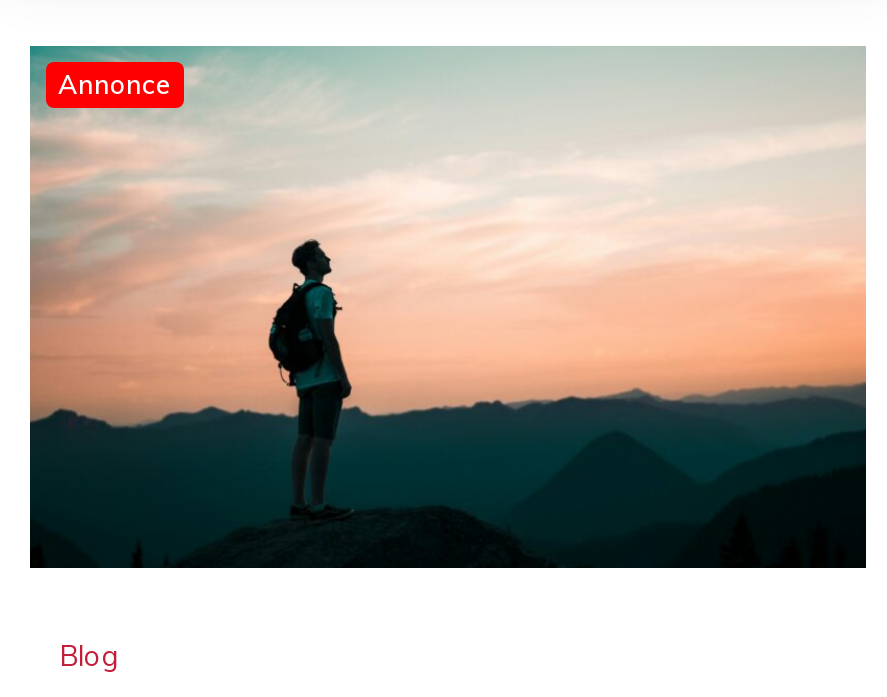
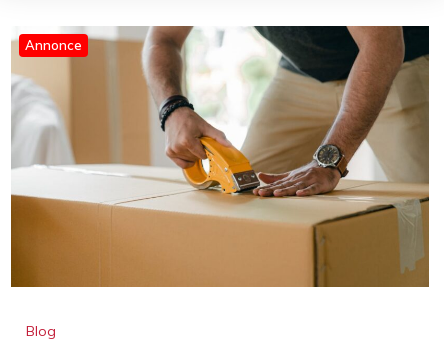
- [image]
+ [image]
